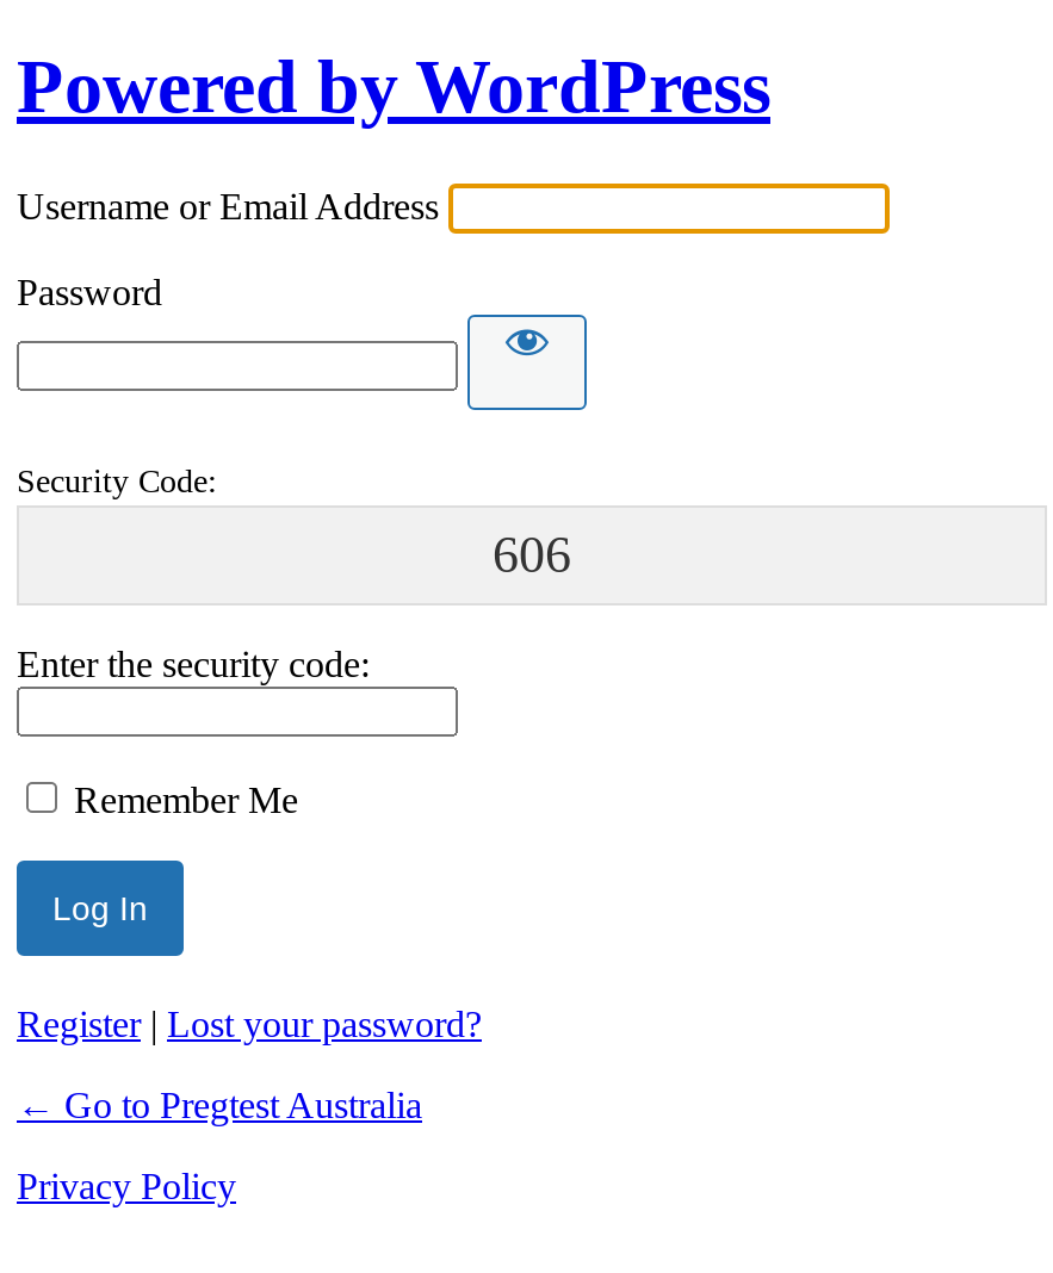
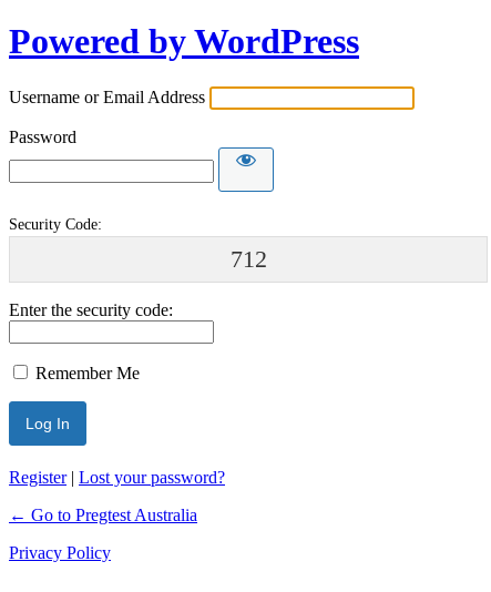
- 606
+ 712
